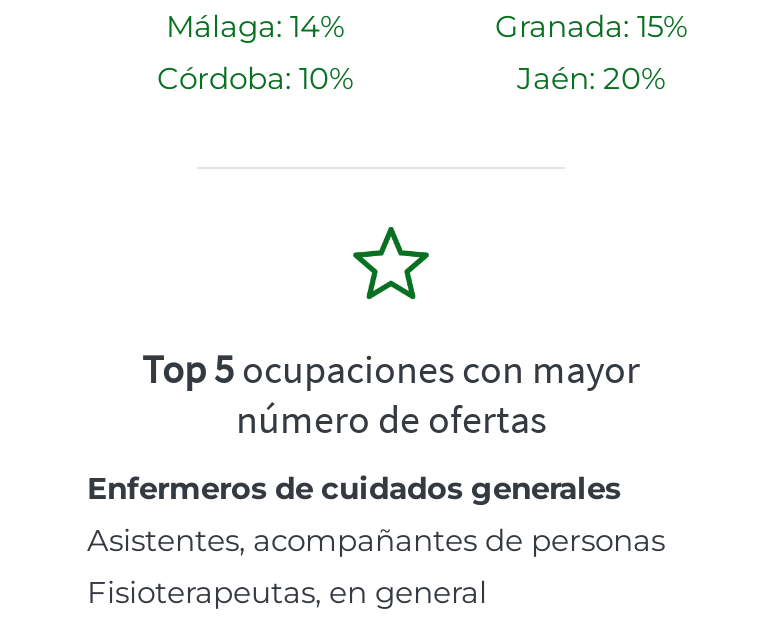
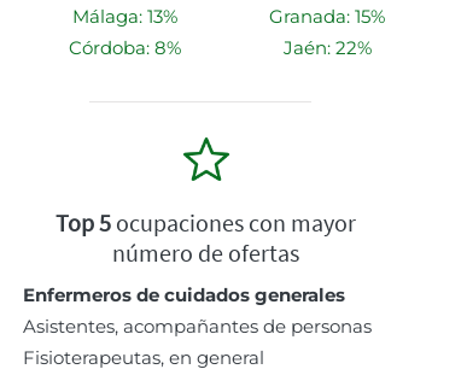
- Málaga: 14%
+ Málaga: 13%

- Córdoba: 10%
+ Córdoba: 8%

- Jaén: 20%
+ Jaén: 22%
